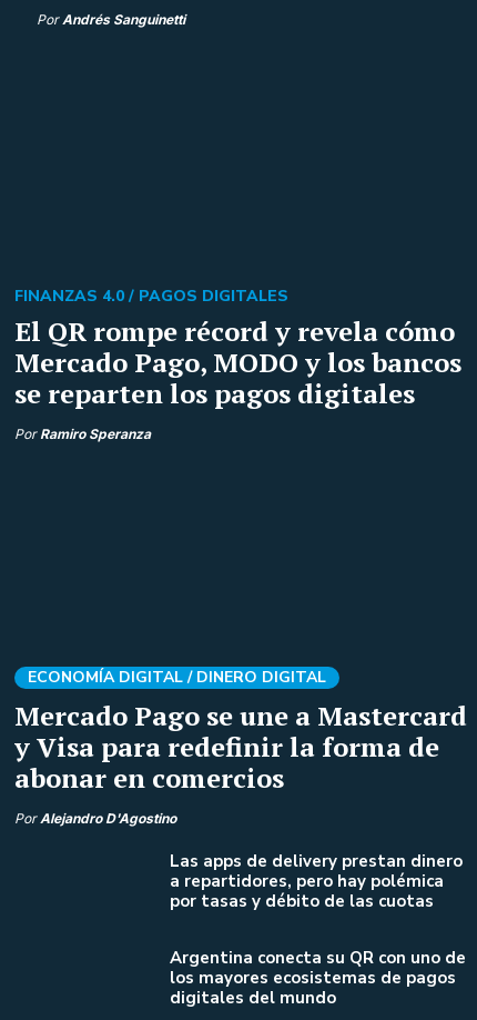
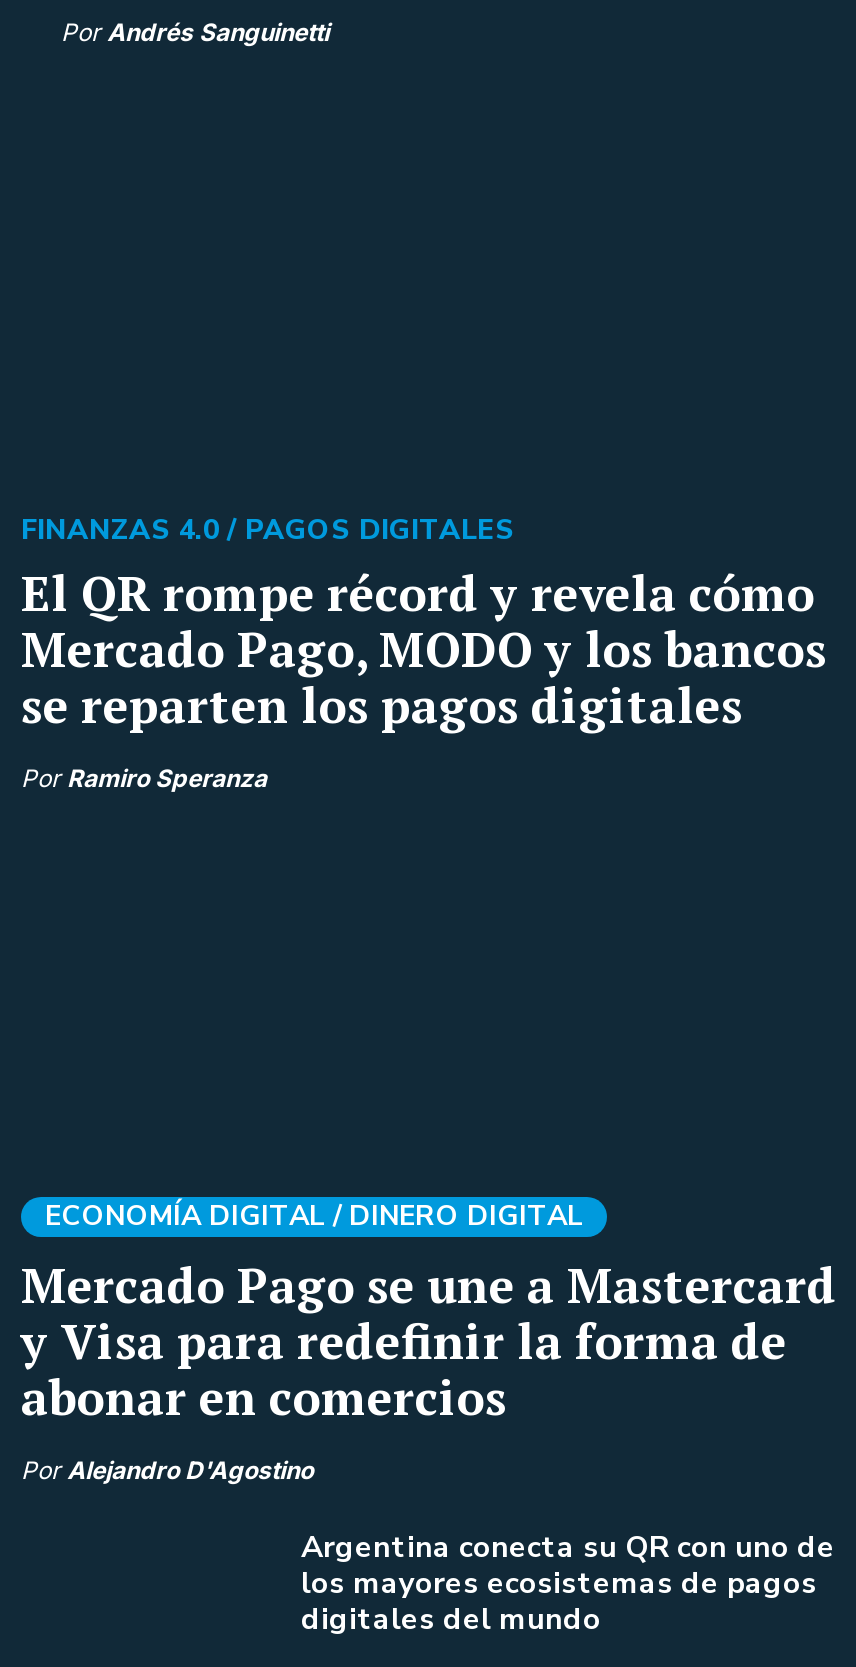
- Las apps de delivery prestan dinero
- a repartidores, pero hay polémica
- por tasas y débito de las cuotas
